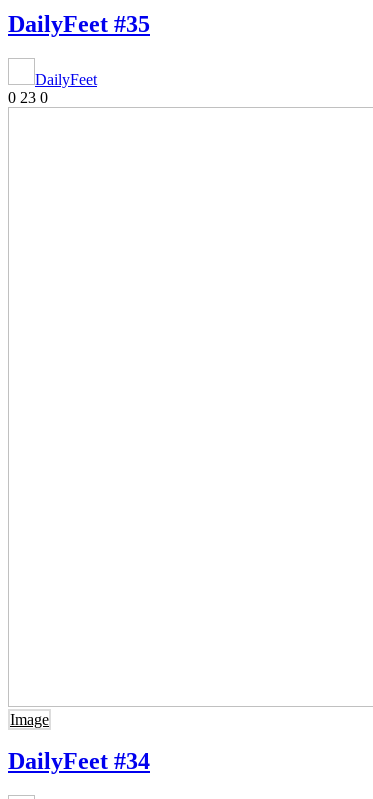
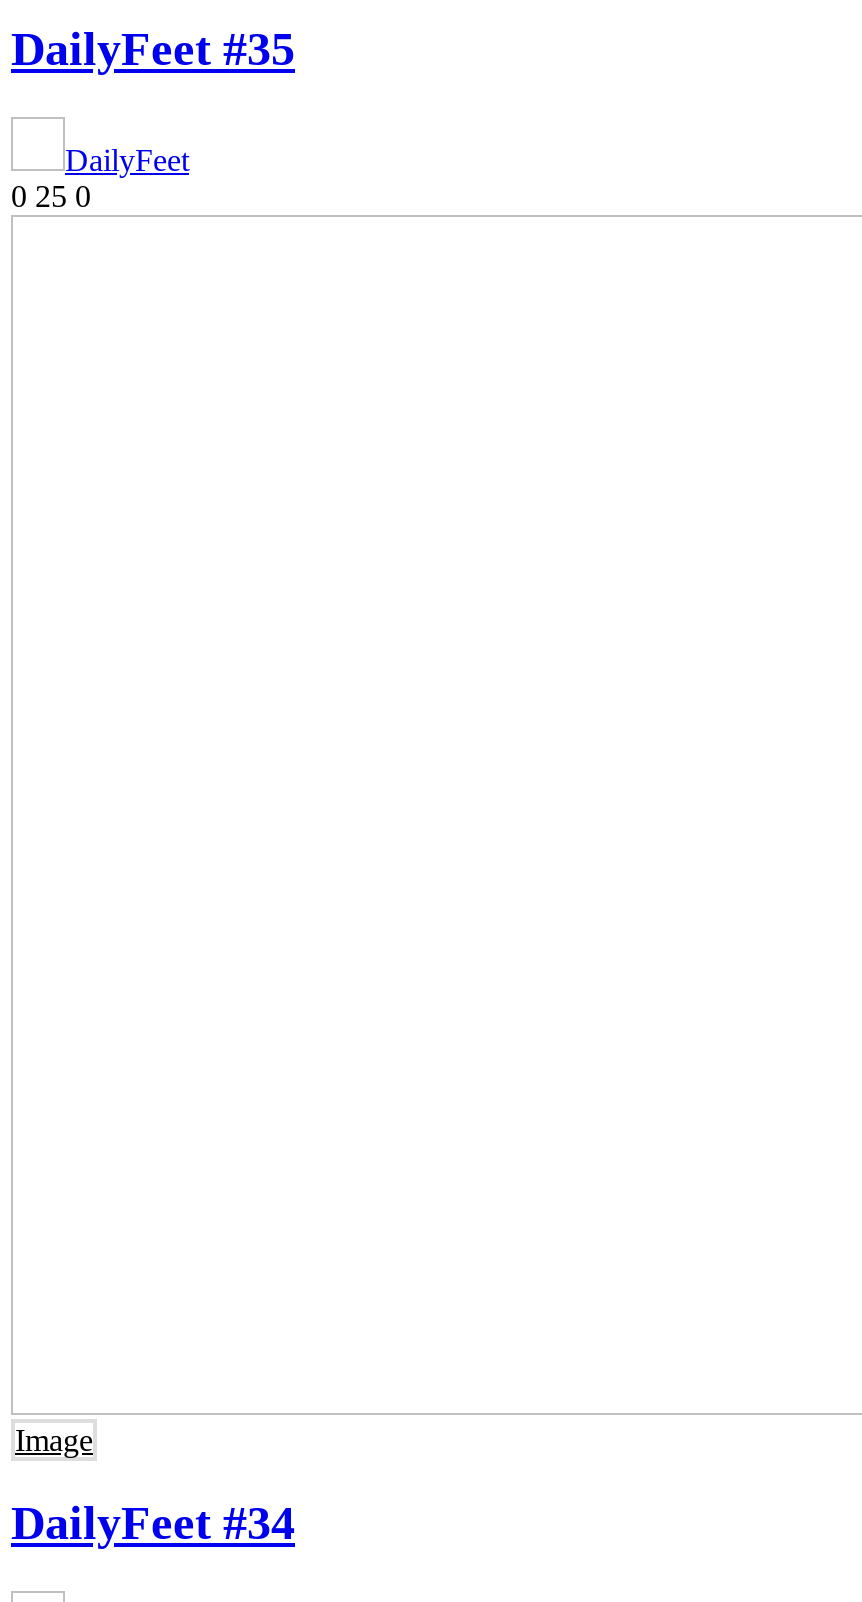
- 0 23 0
+ 0 25 0
